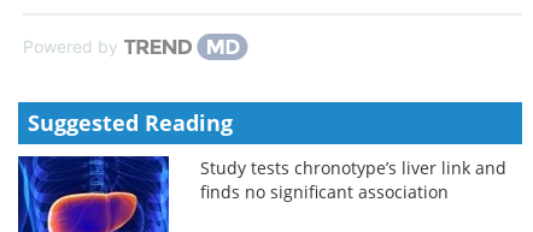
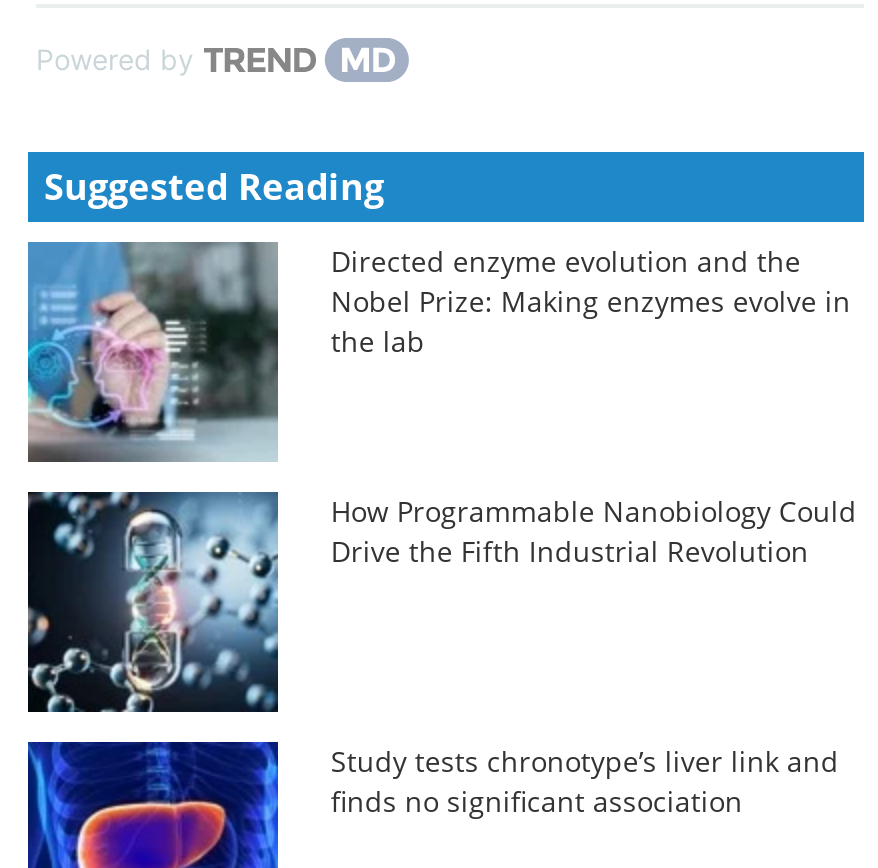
+ [image]
+ Directed enzyme evolution and the
+ Nobel Prize: Making enzymes evolve in
+ the lab

+ [image]
+ How Programmable Nanobiology Could
+ Drive the Fifth Industrial Revolution
